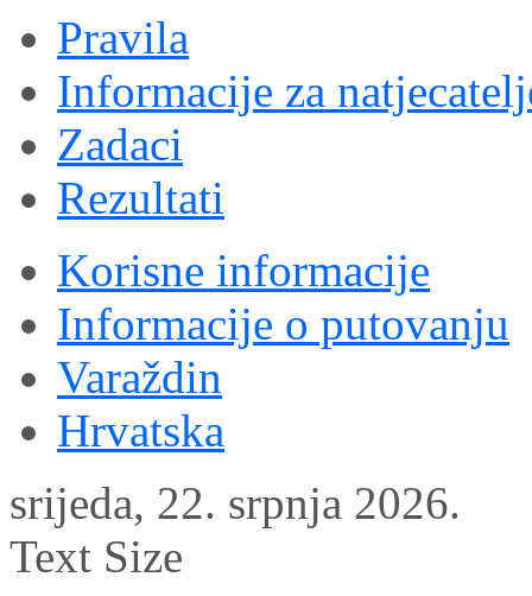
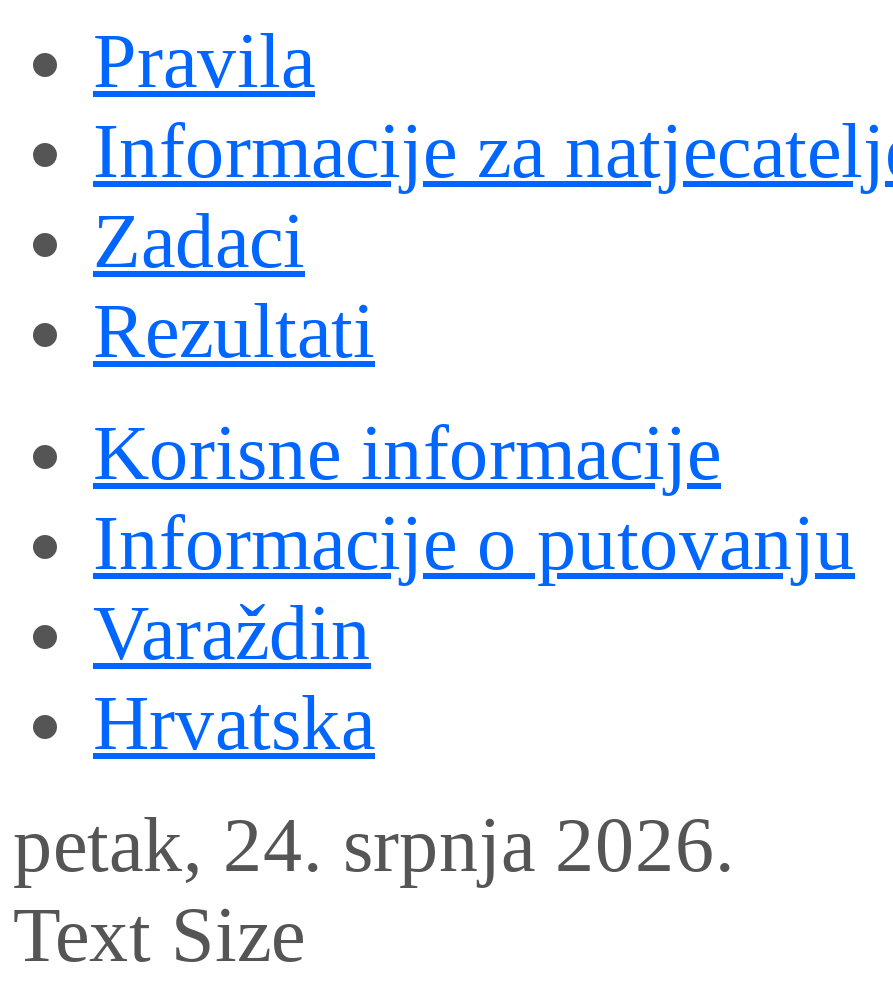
- srijeda, 22. srpnja 2026.
+ petak, 24. srpnja 2026.
